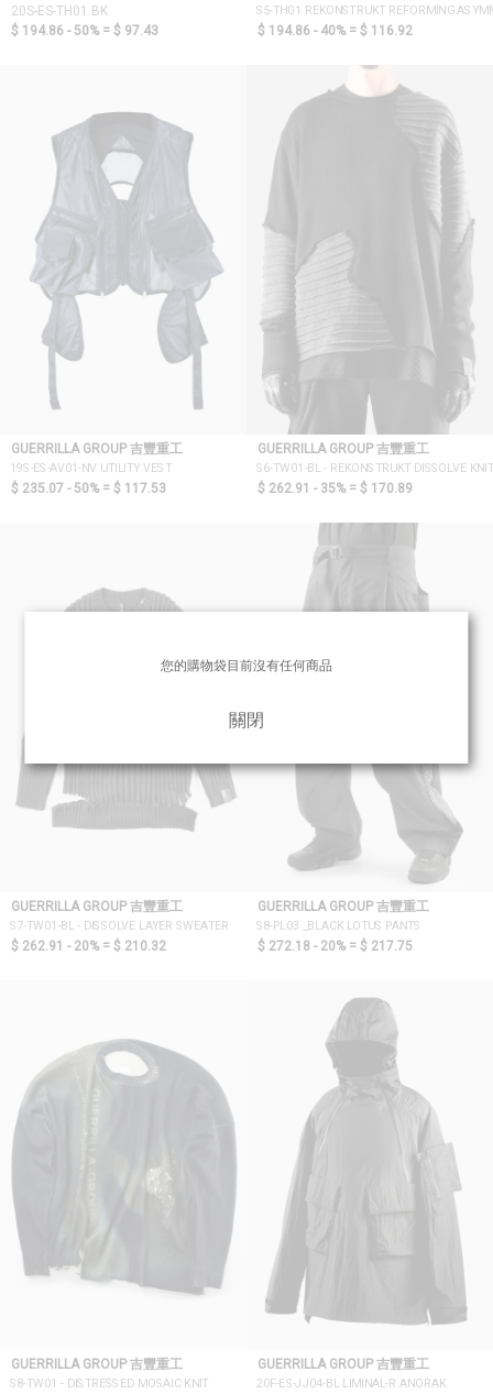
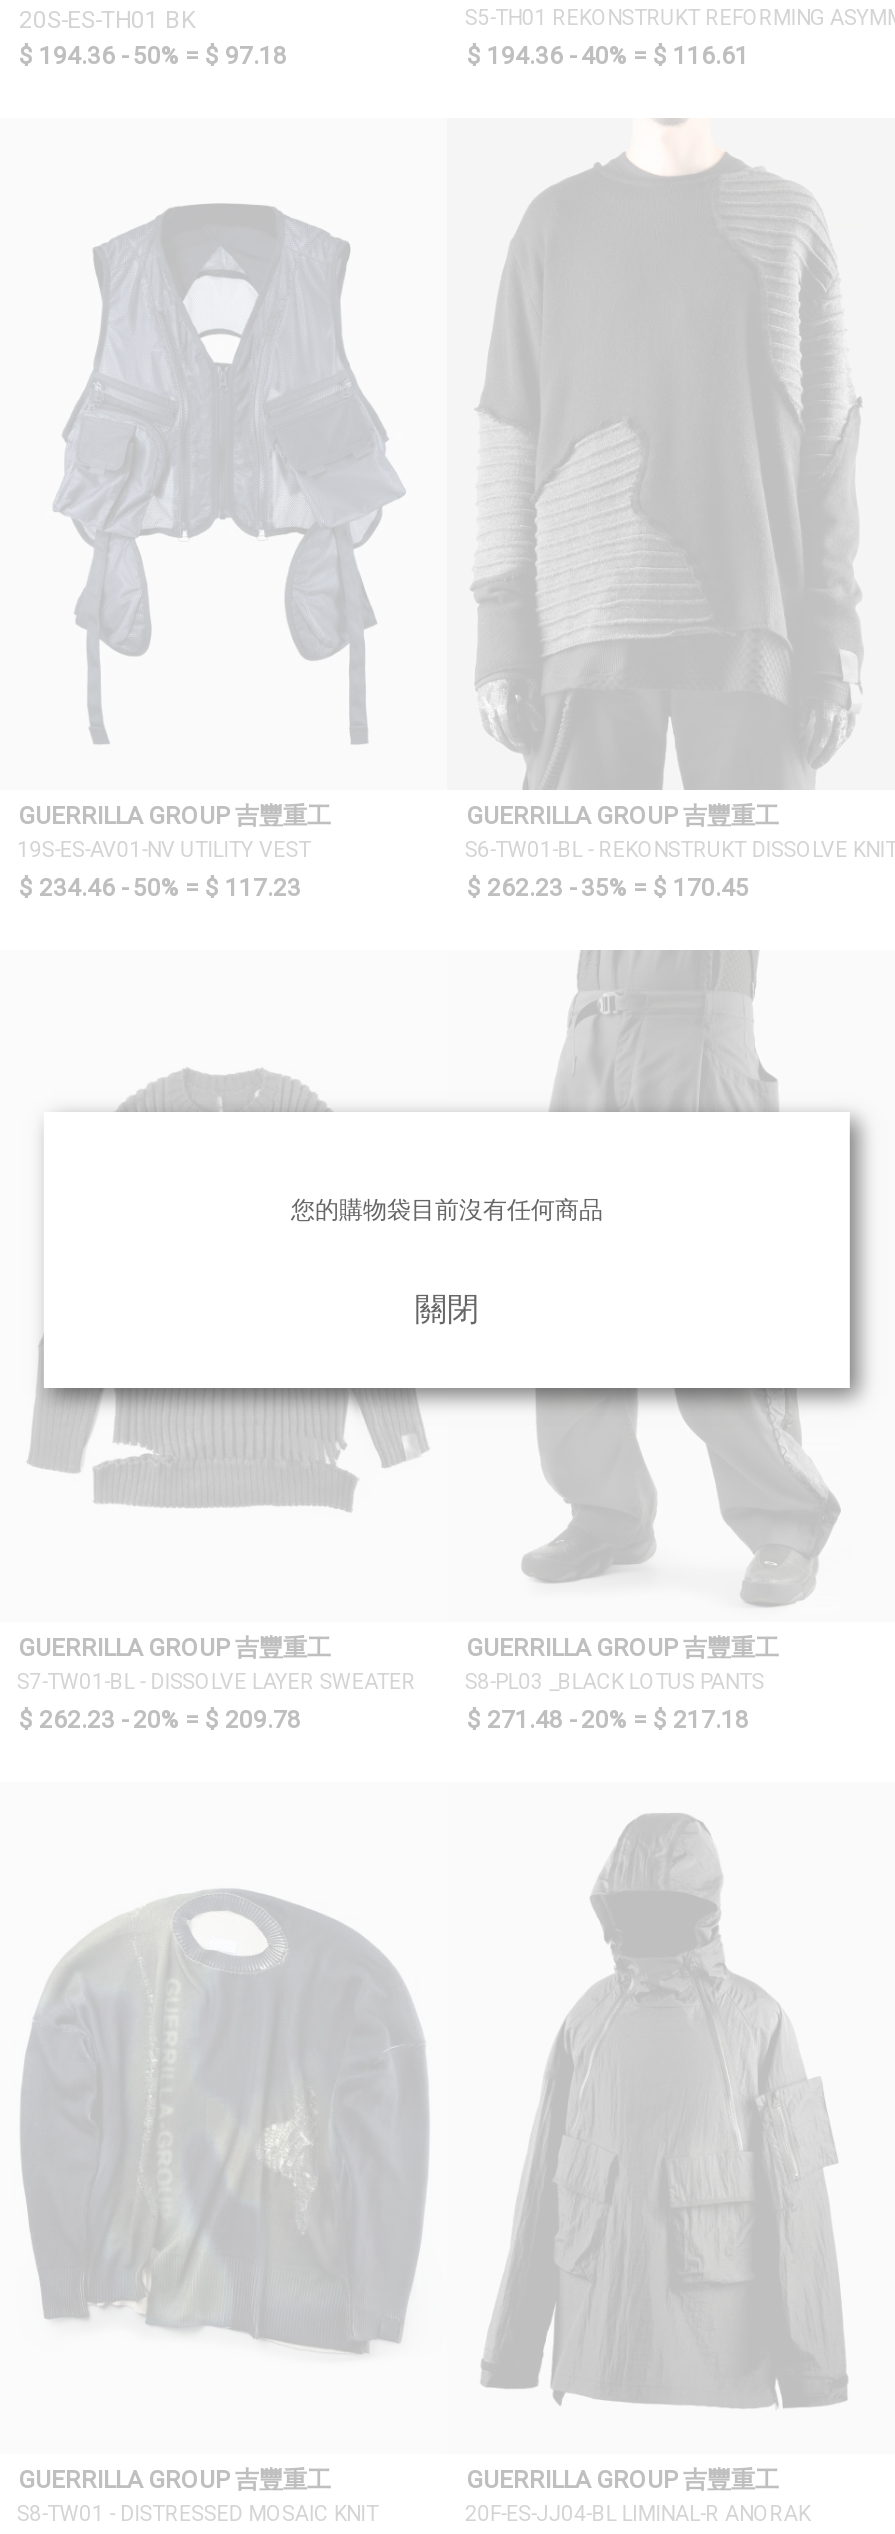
- $ 194.86 - 50% = $ 97.43
+ $ 194.36 - 50% = $ 97.18

- $ 194.86 - 40% = $ 116.92
+ $ 194.36 - 40% = $ 116.61

- $ 235.07 - 50% = $ 117.53
+ $ 234.46 - 50% = $ 117.23

- $ 262.91 - 35% = $ 170.89
+ $ 262.23 - 35% = $ 170.45

- $ 262.91 - 20% = $ 210.32
+ $ 262.23 - 20% = $ 209.78

- $ 272.18 - 20% = $ 217.75
+ $ 271.48 - 20% = $ 217.18
